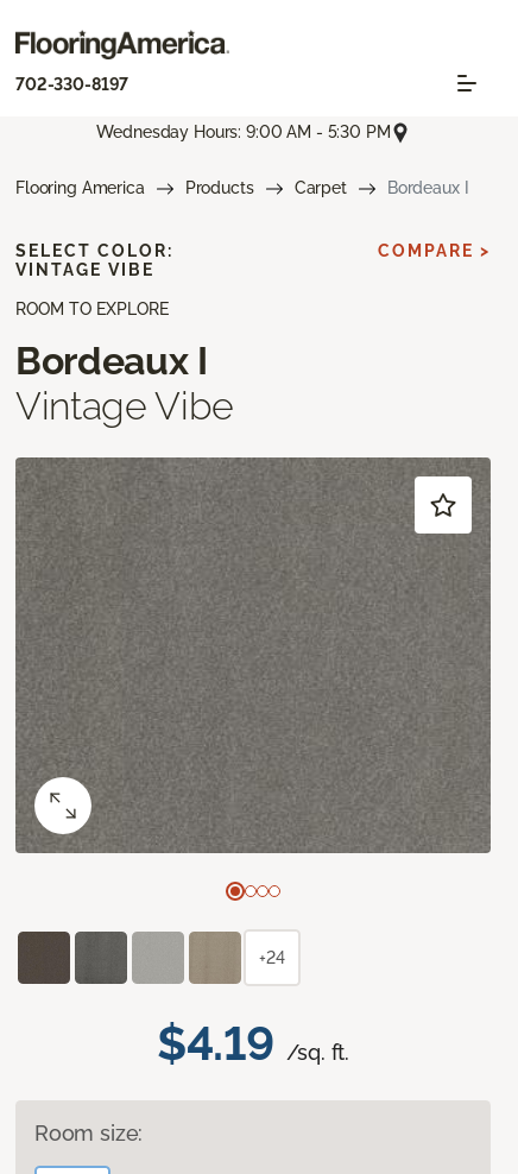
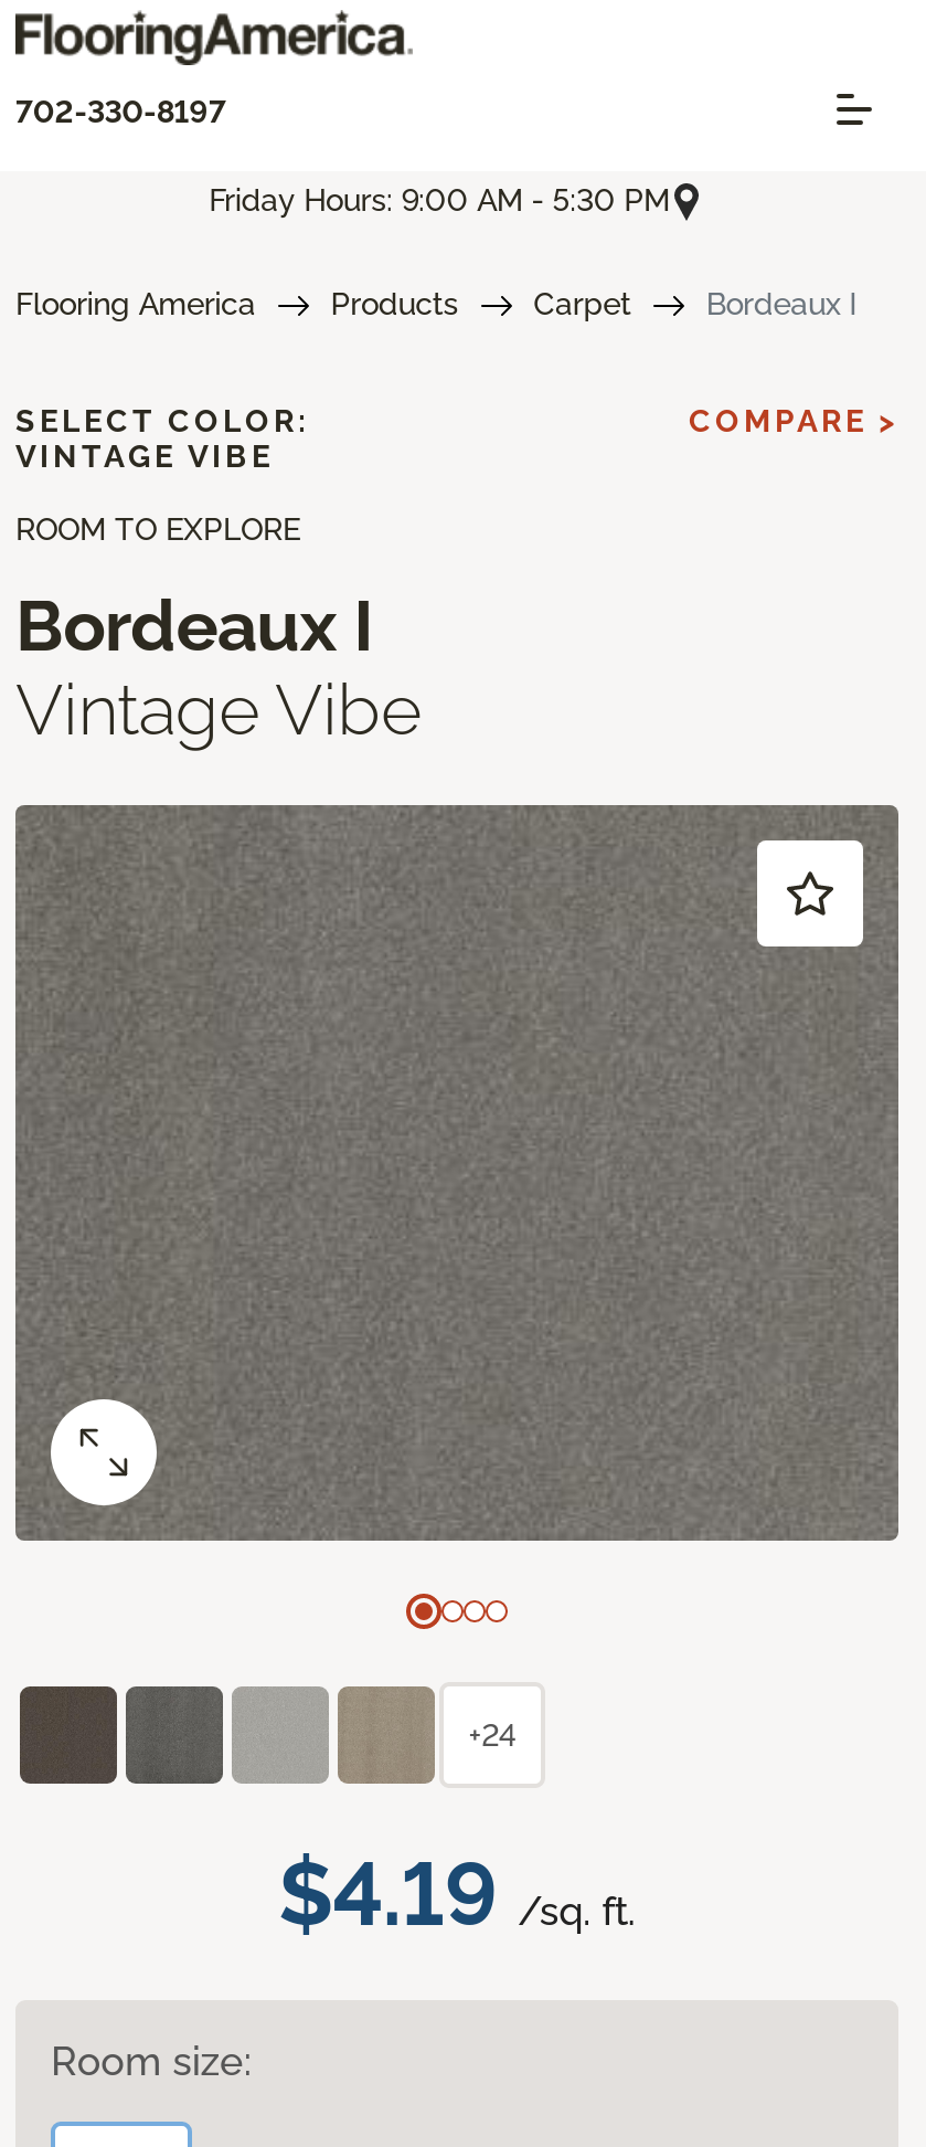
- Wednesday Hours: 9:00 AM - 5:30 PM
+ Friday Hours: 9:00 AM - 5:30 PM
